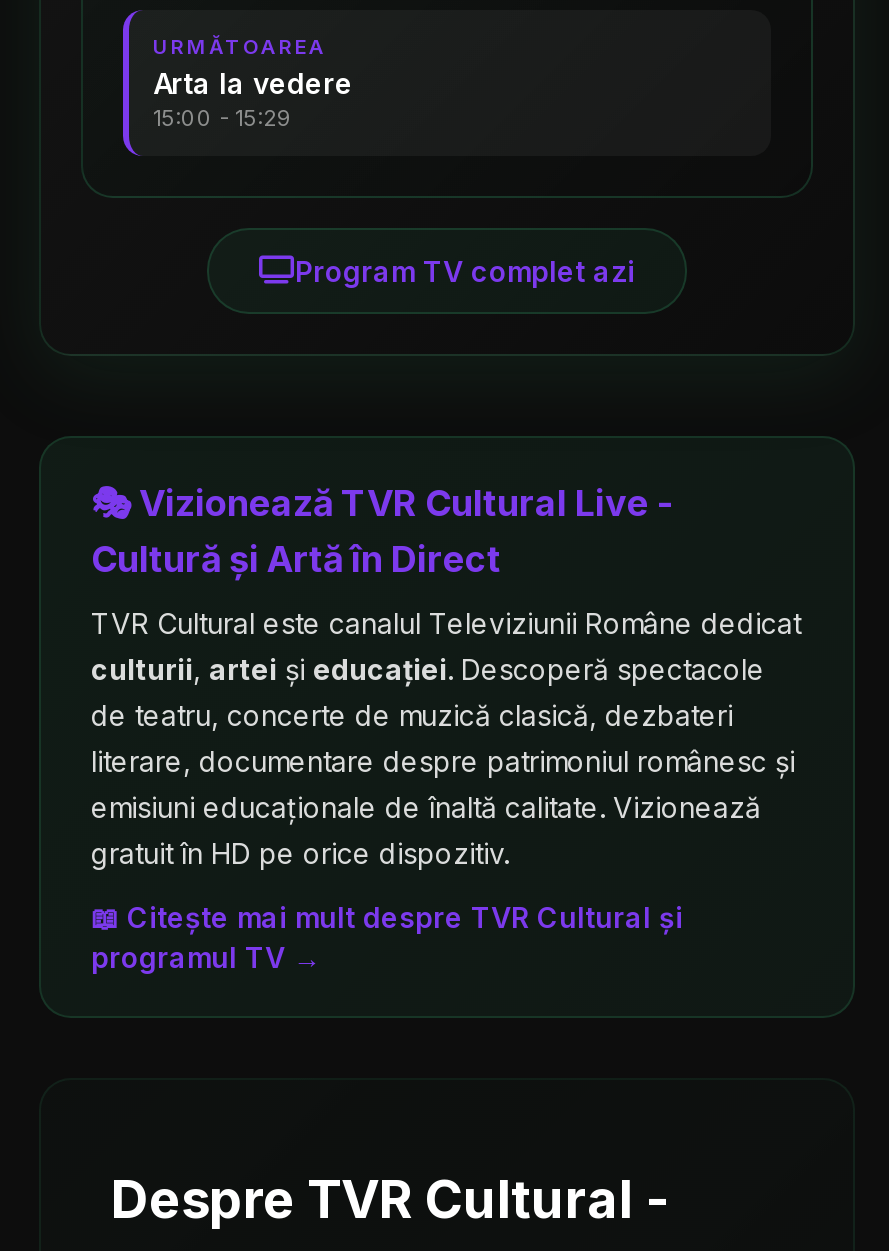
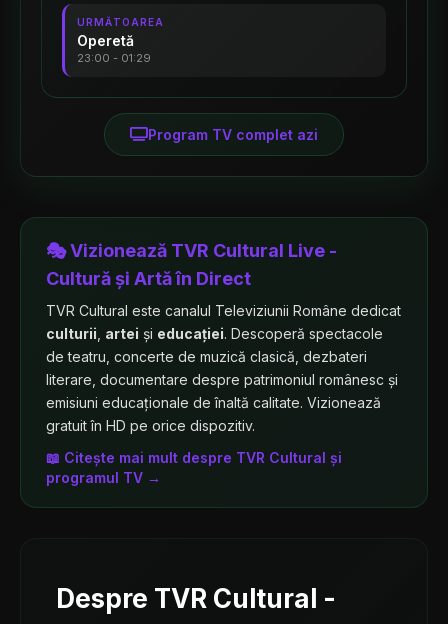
- Arta la vedere
- 15:00 - 15:29
+ Operetă
+ 23:00 - 01:29
